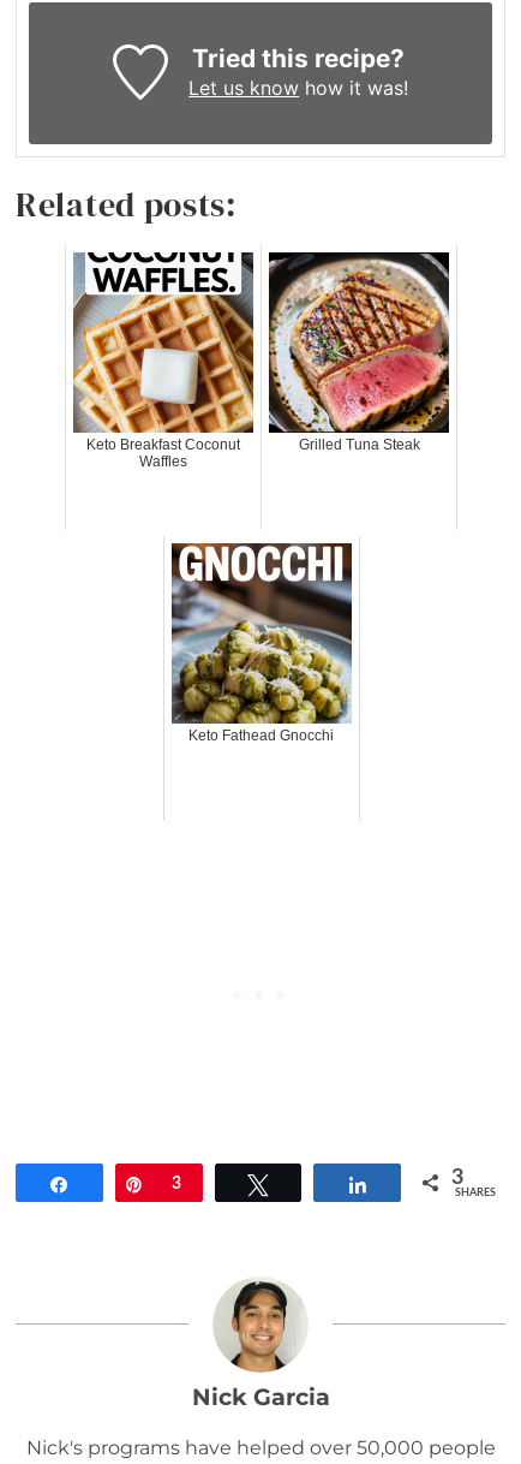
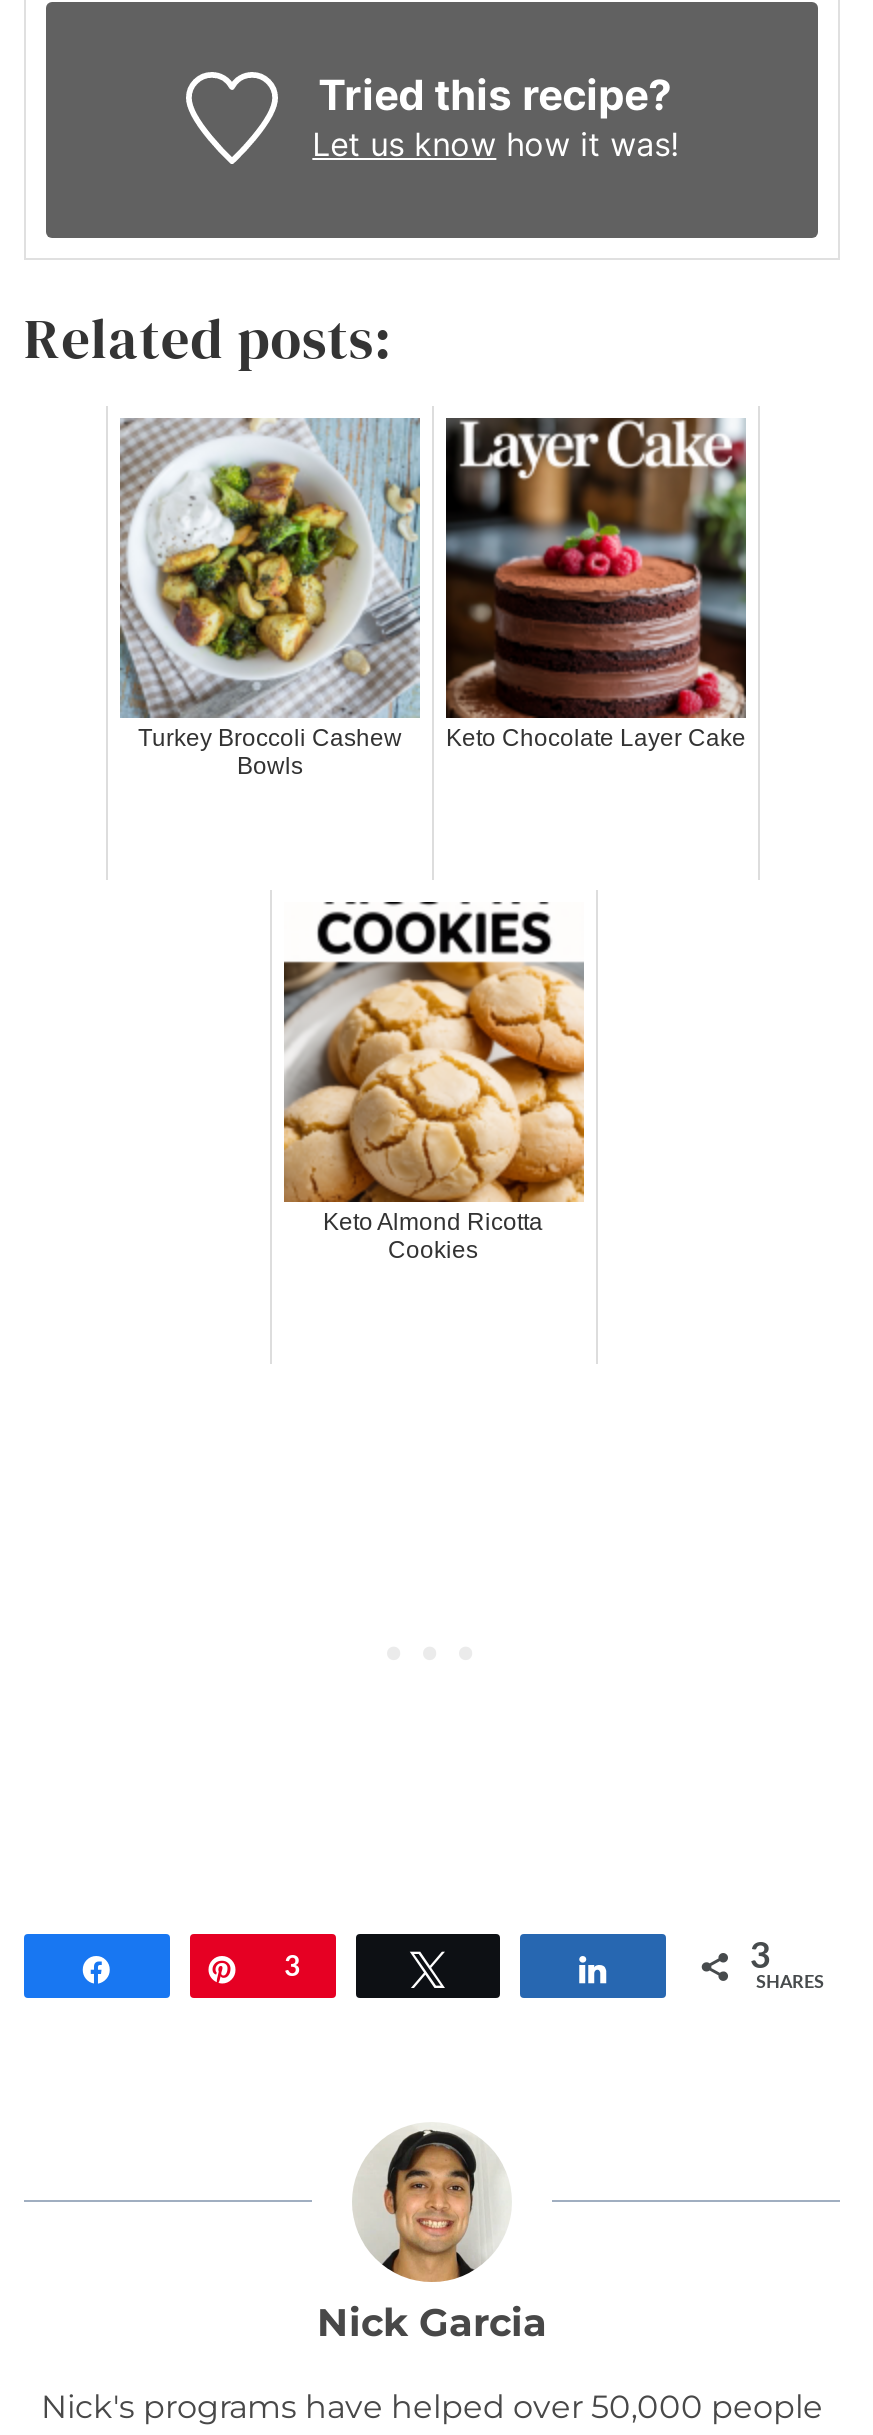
- [image]
- Keto Breakfast Coconut
- Waffles
+ [image]
+ Turkey Broccoli Cashew
+ Bowls

- [image]
- Grilled Tuna Steak
+ [image]
+ Keto Chocolate Layer Cake

- [image]
- Keto Fathead Gnocchi
+ [image]
+ Keto Almond Ricotta
+ Cookies
